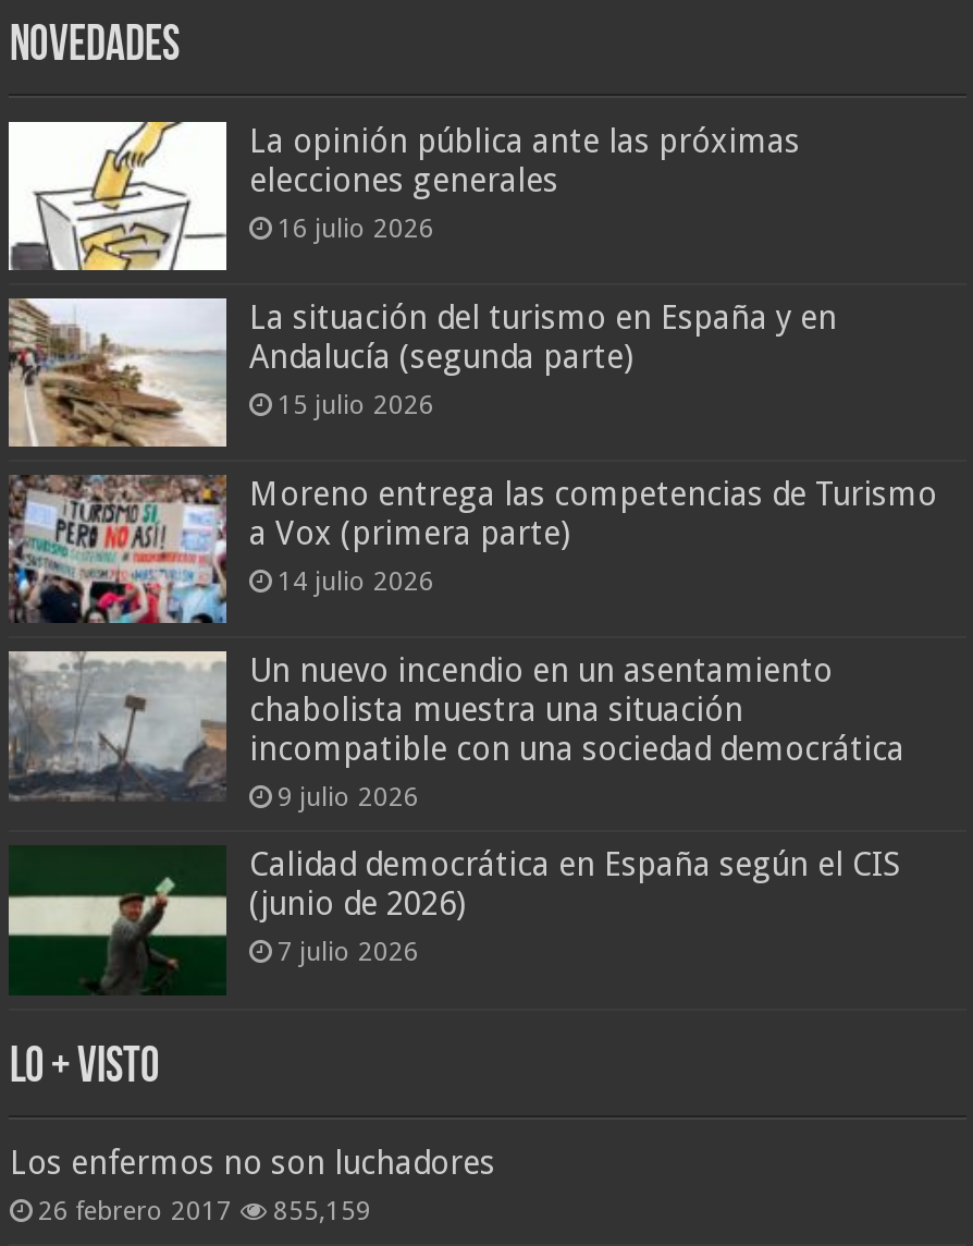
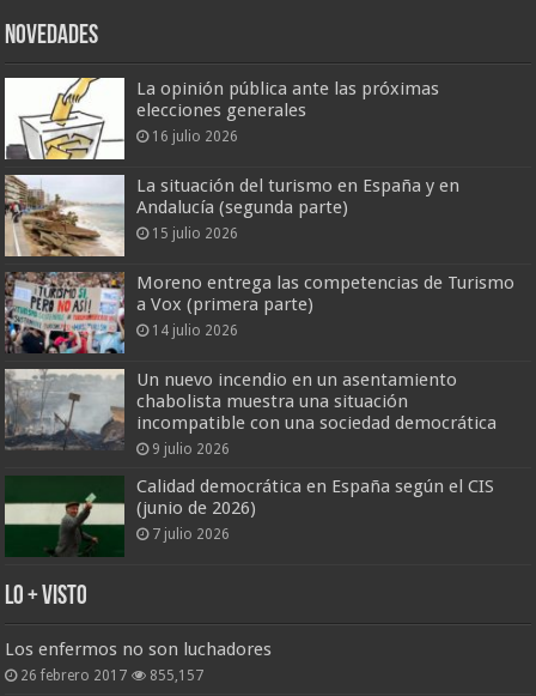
- 26 febrero 2017 855,159
+ 26 febrero 2017 855,157
